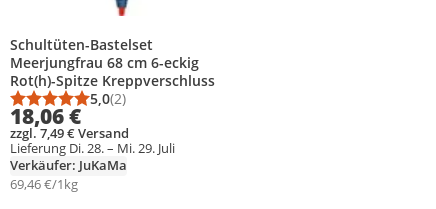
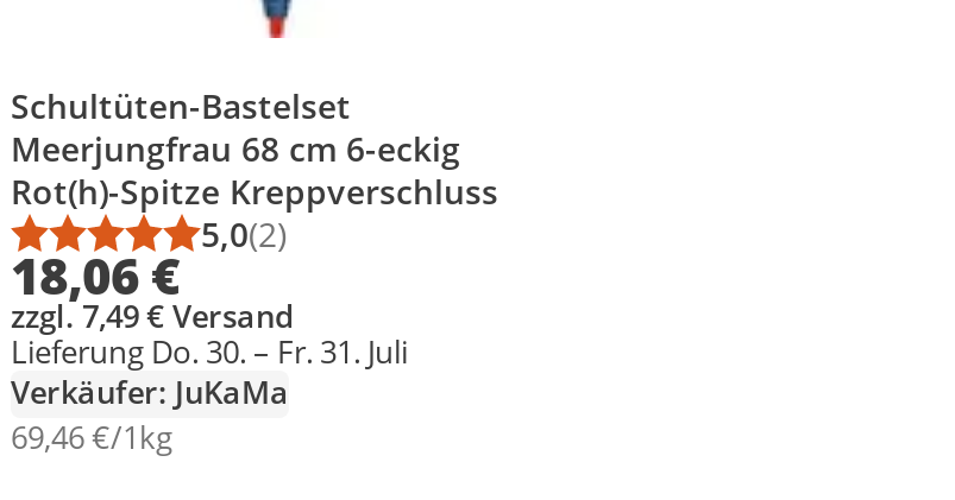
- Lieferung Di. 28. – Mi. 29. Juli
+ Lieferung Do. 30. – Fr. 31. Juli
